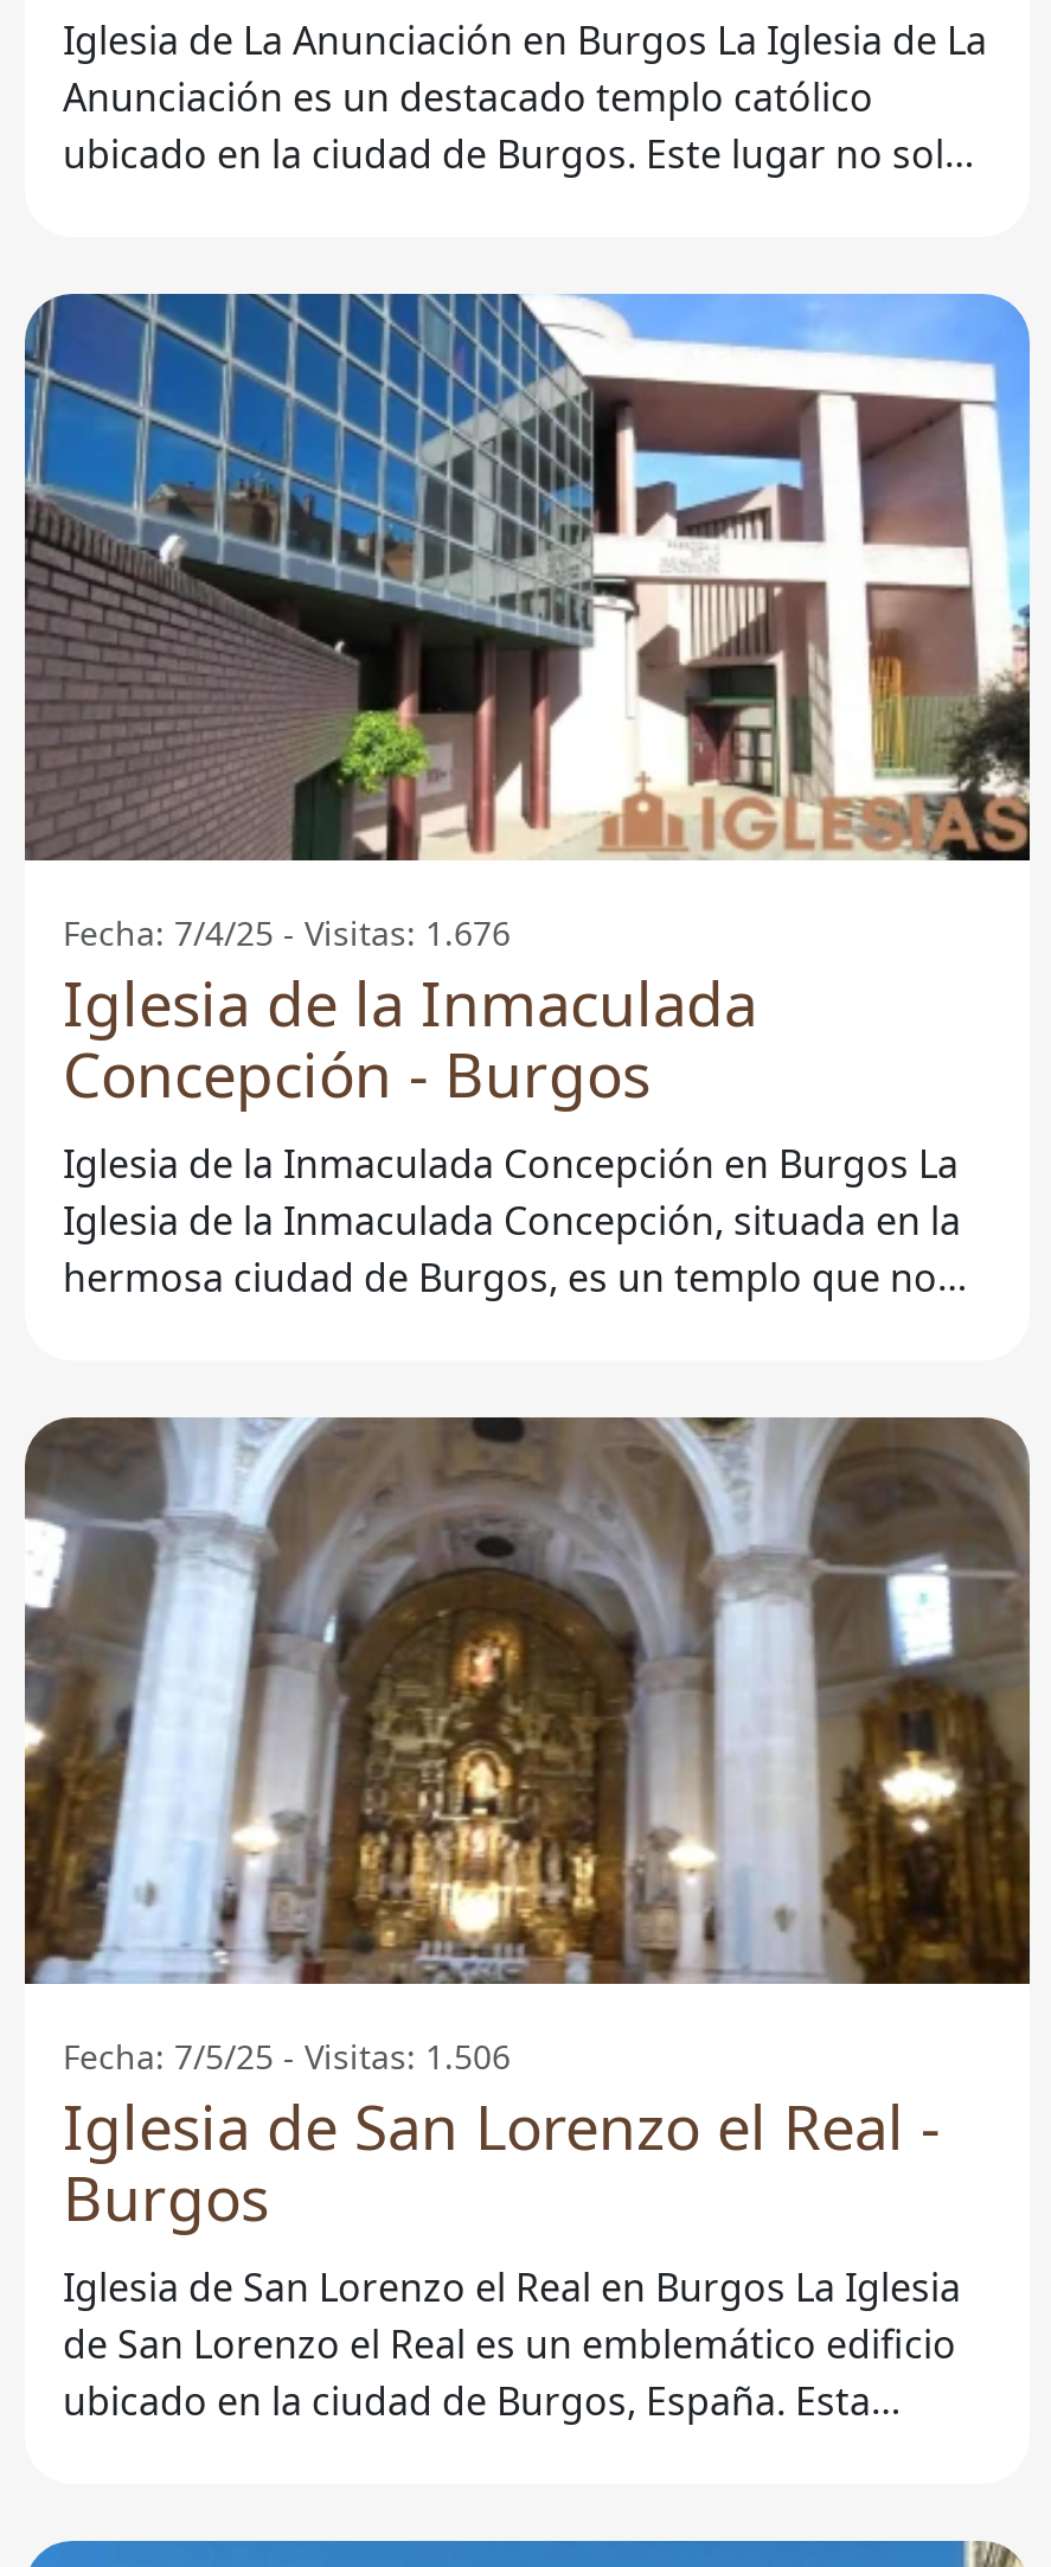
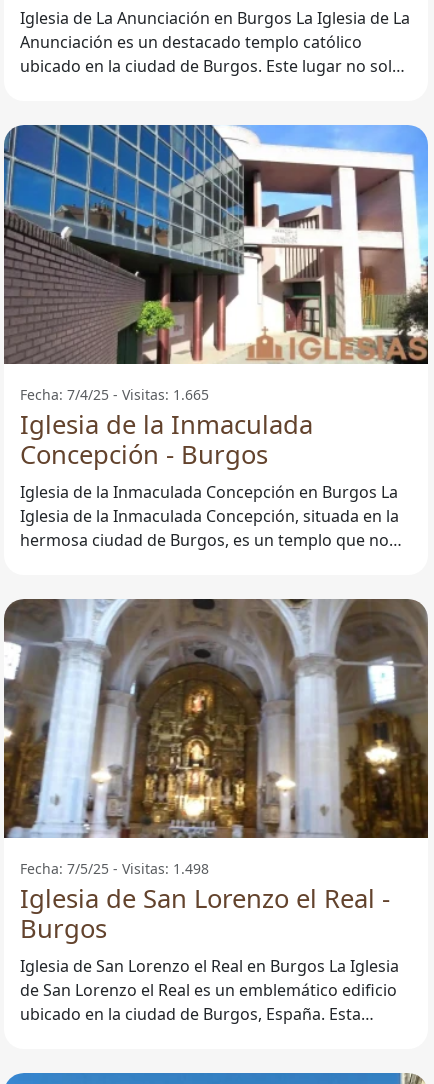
- Fecha: 7/4/25 - Visitas: 1.676
+ Fecha: 7/4/25 - Visitas: 1.665

- Fecha: 7/5/25 - Visitas: 1.506
+ Fecha: 7/5/25 - Visitas: 1.498
